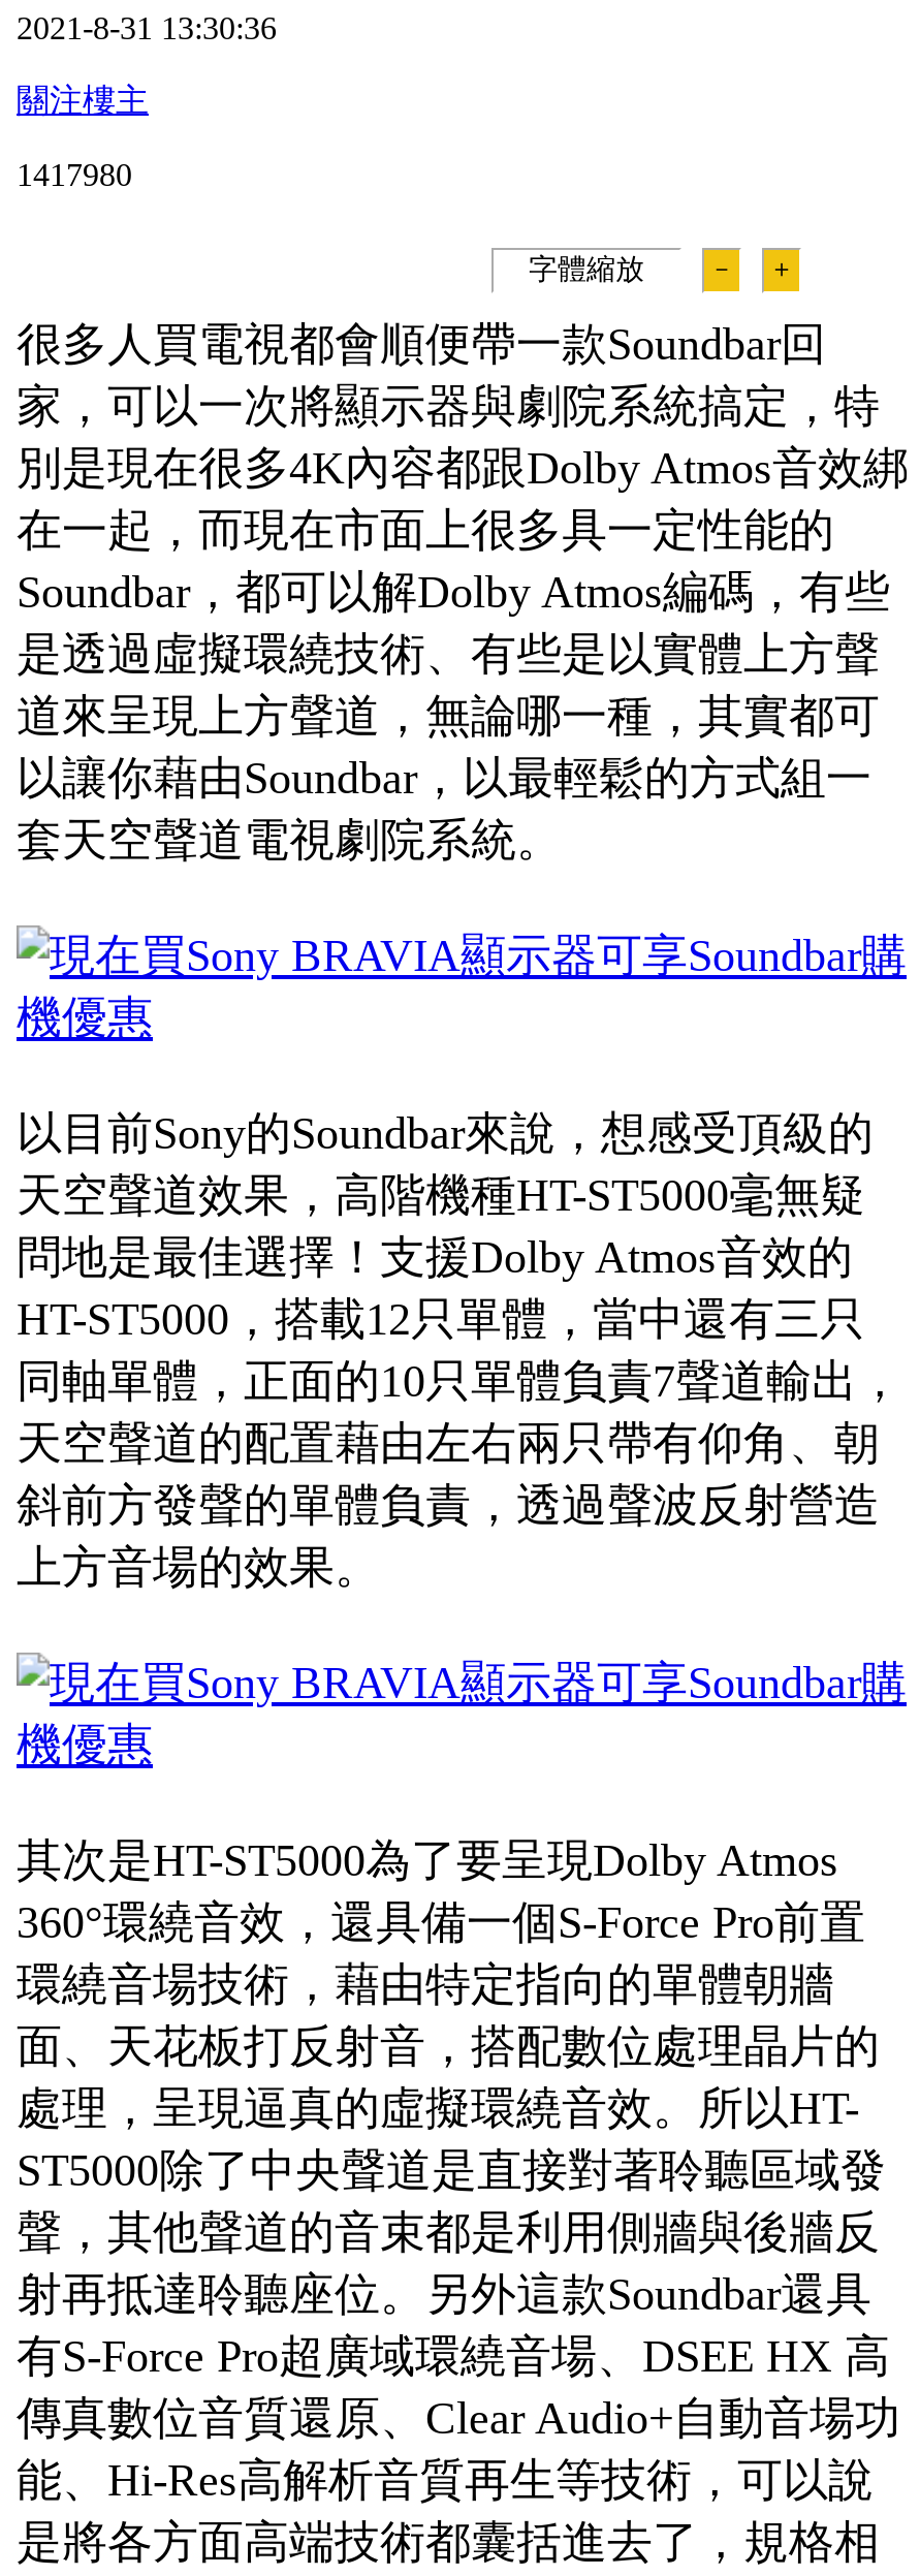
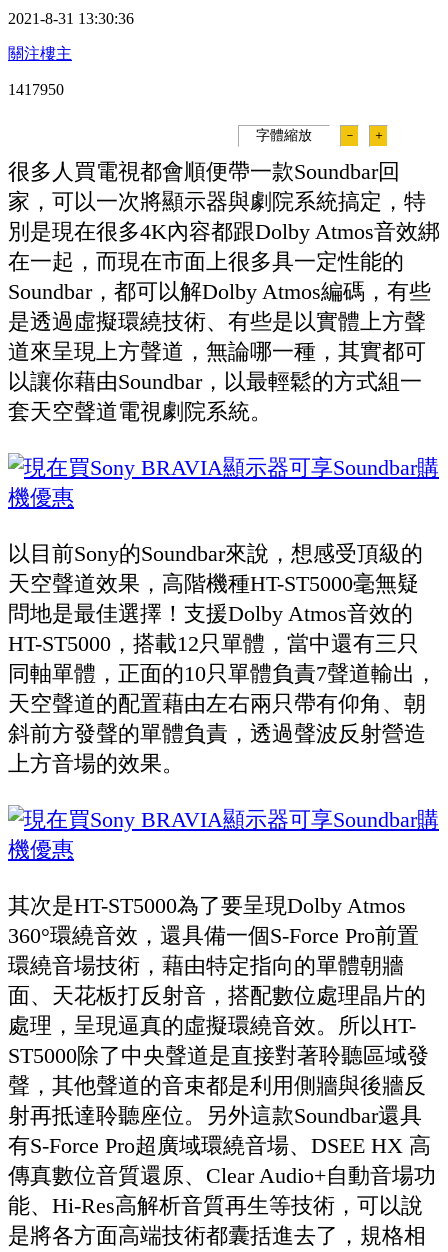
- 1417980
+ 1417950
